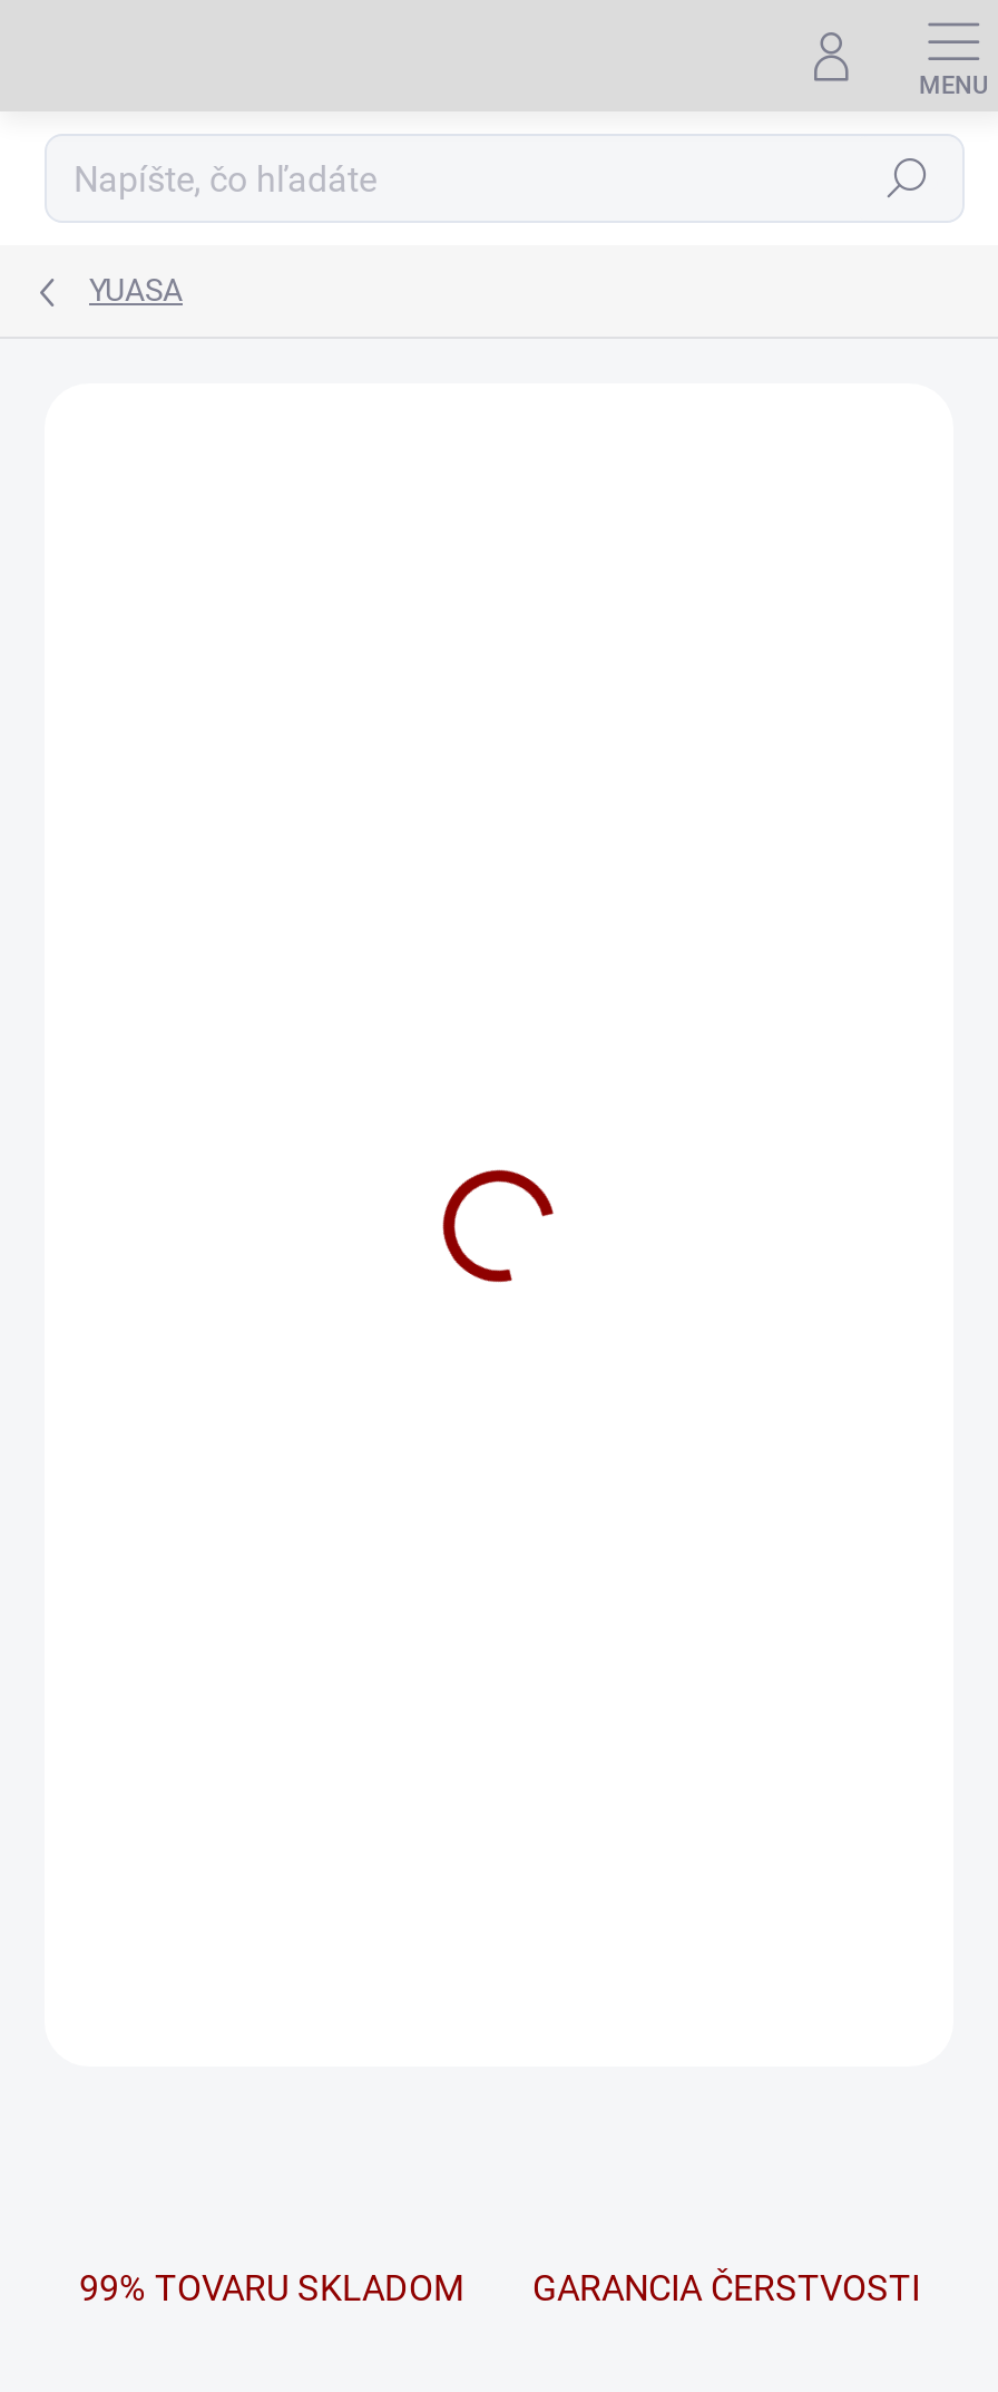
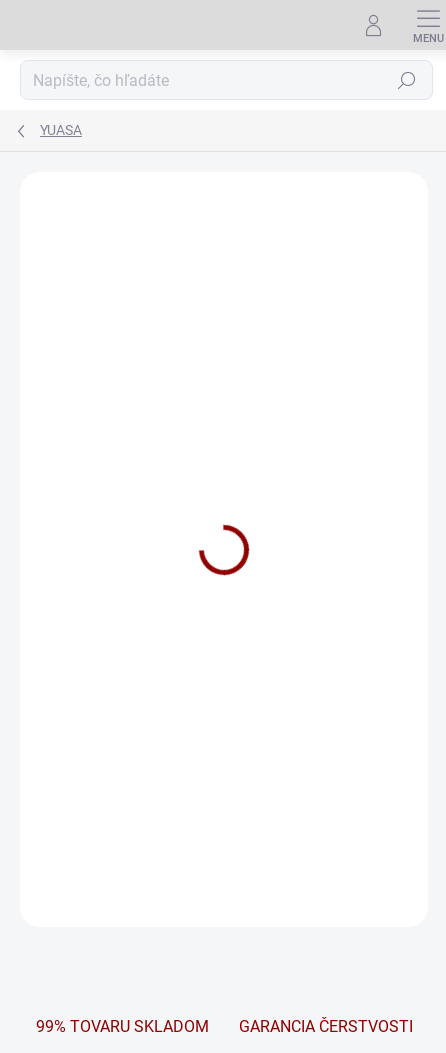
- [image]
+ [image]
